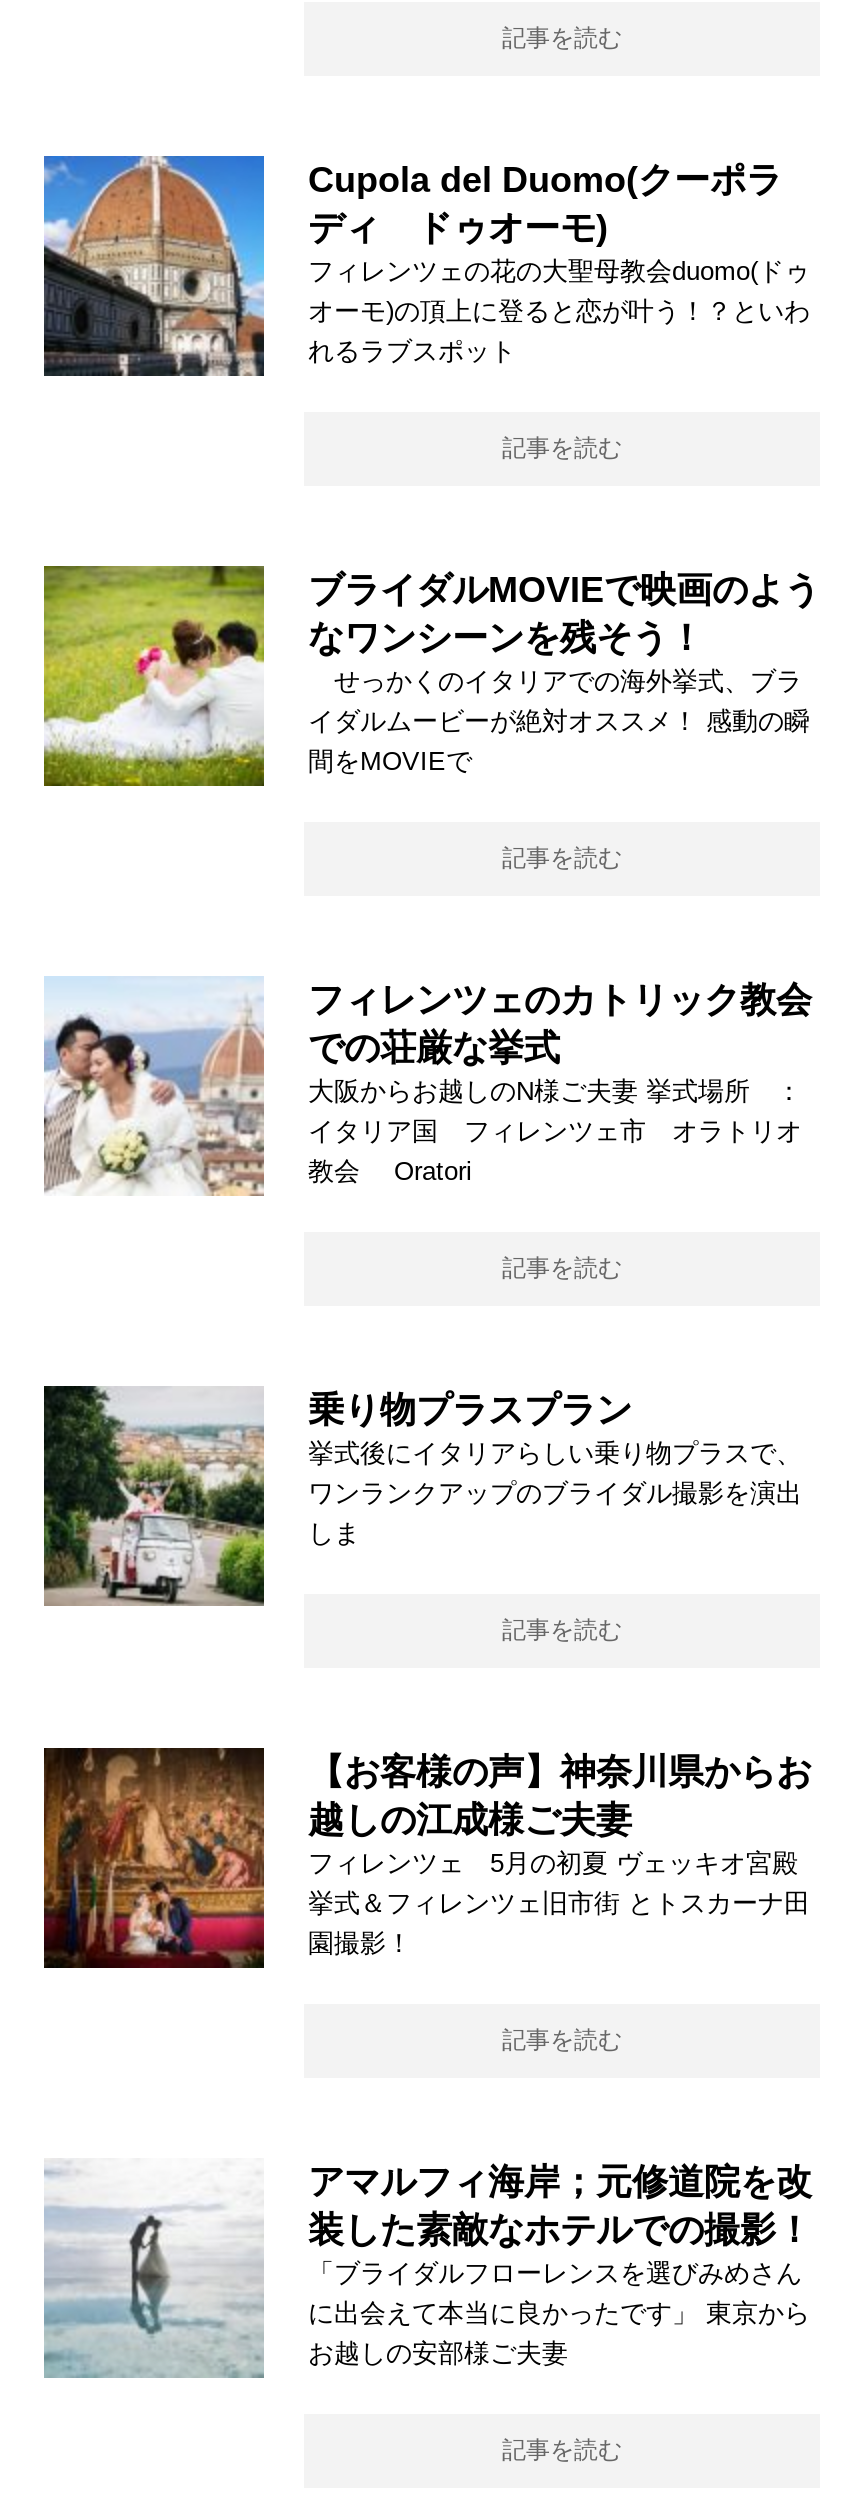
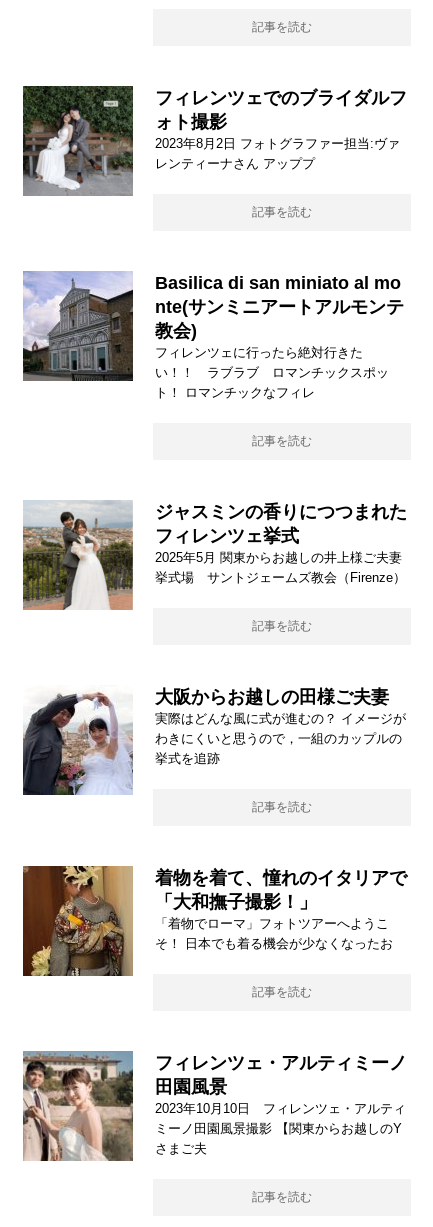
- [image]
- Cupola del Duomo(クーポラ
- ディ ドゥオーモ)
- フィレンツェの花の大聖母教会duomo(ドゥ
- オーモ)の頂上に登ると恋が叶う！？といわ
- れるラブスポット
+ [image]
+ フィレンツェでのブライダルフ
+ ォト撮影
+ 2023年8月2日 フォトグラファー担当:ヴァ
+ レンティーナさん アッププ

- [image]
- ブライダルMOVIEで映画のよう
- なワンシーンを残そう！
- せっかくのイタリアでの海外挙式、ブラ
- イダルムービーが絶対オススメ！ 感動の瞬
- 間をMOVIEで
+ [image]
+ Basilica di san miniato al mo
+ nte(サンミニアートアルモンテ
+ 教会)
+ フィレンツェに行ったら絶対行きた
+ い！！ ラブラブ ロマンチックスポッ
+ ト！ ロマンチックなフィレ

- [image]
- フィレンツェのカトリック教会
- での荘厳な挙式
- 大阪からお越しのN様ご夫妻 挙式場所 ：
- イタリア国 フィレンツェ市 オラトリオ
- 教会 Oratori
+ [image]
+ ジャスミンの香りにつつまれた
+ フィレンツェ挙式
+ 2025年5月 関東からお越しの井上様ご夫妻
+ 挙式場 サントジェームズ教会（Firenze）

- [image]
- 乗り物プラスプラン
- 挙式後にイタリアらしい乗り物プラスで、
- ワンランクアップのブライダル撮影を演出
- しま
+ [image]
+ 大阪からお越しの田様ご夫妻
+ 実際はどんな風に式が進むの？ イメージが
+ わきにくいと思うので，一組のカップルの
+ 挙式を追跡

- [image]
- 【お客様の声】神奈川県からお
- 越しの江成様ご夫妻
- フィレンツェ 5月の初夏 ヴェッキオ宮殿
- 挙式＆フィレンツェ旧市街 とトスカーナ田
- 園撮影！
+ [image]
+ 着物を着て、憧れのイタリアで
+ 「大和撫子撮影！」
+ 「着物でローマ」フォトツアーへようこ
+ そ！ 日本でも着る機会が少なくなったお

- [image]
- アマルフィ海岸；元修道院を改
- 装した素敵なホテルでの撮影！
- 「ブライダルフローレンスを選びみめさん
- に出会えて本当に良かったです」 東京から
- お越しの安部様ご夫妻
+ [image]
+ フィレンツェ・アルティミーノ
+ 田園風景
+ 2023年10月10日 フィレンツェ・アルティ
+ ミーノ田園風景撮影 【関東からお越しのY
+ さまご夫
